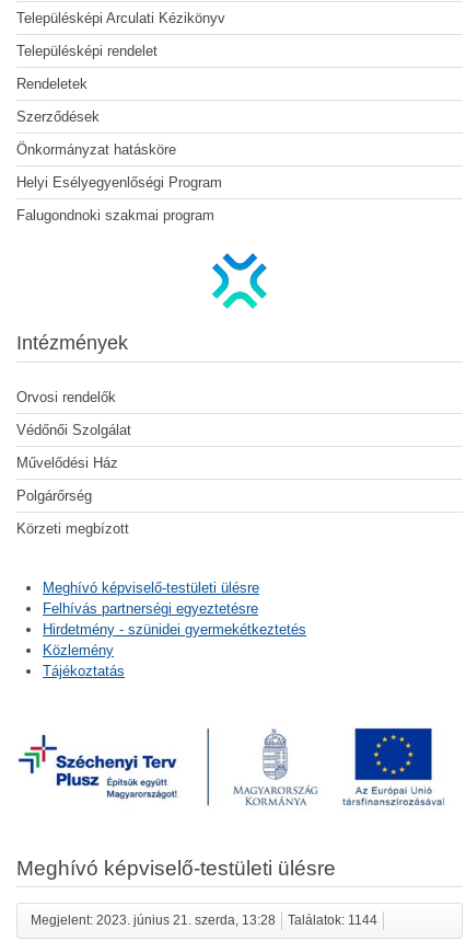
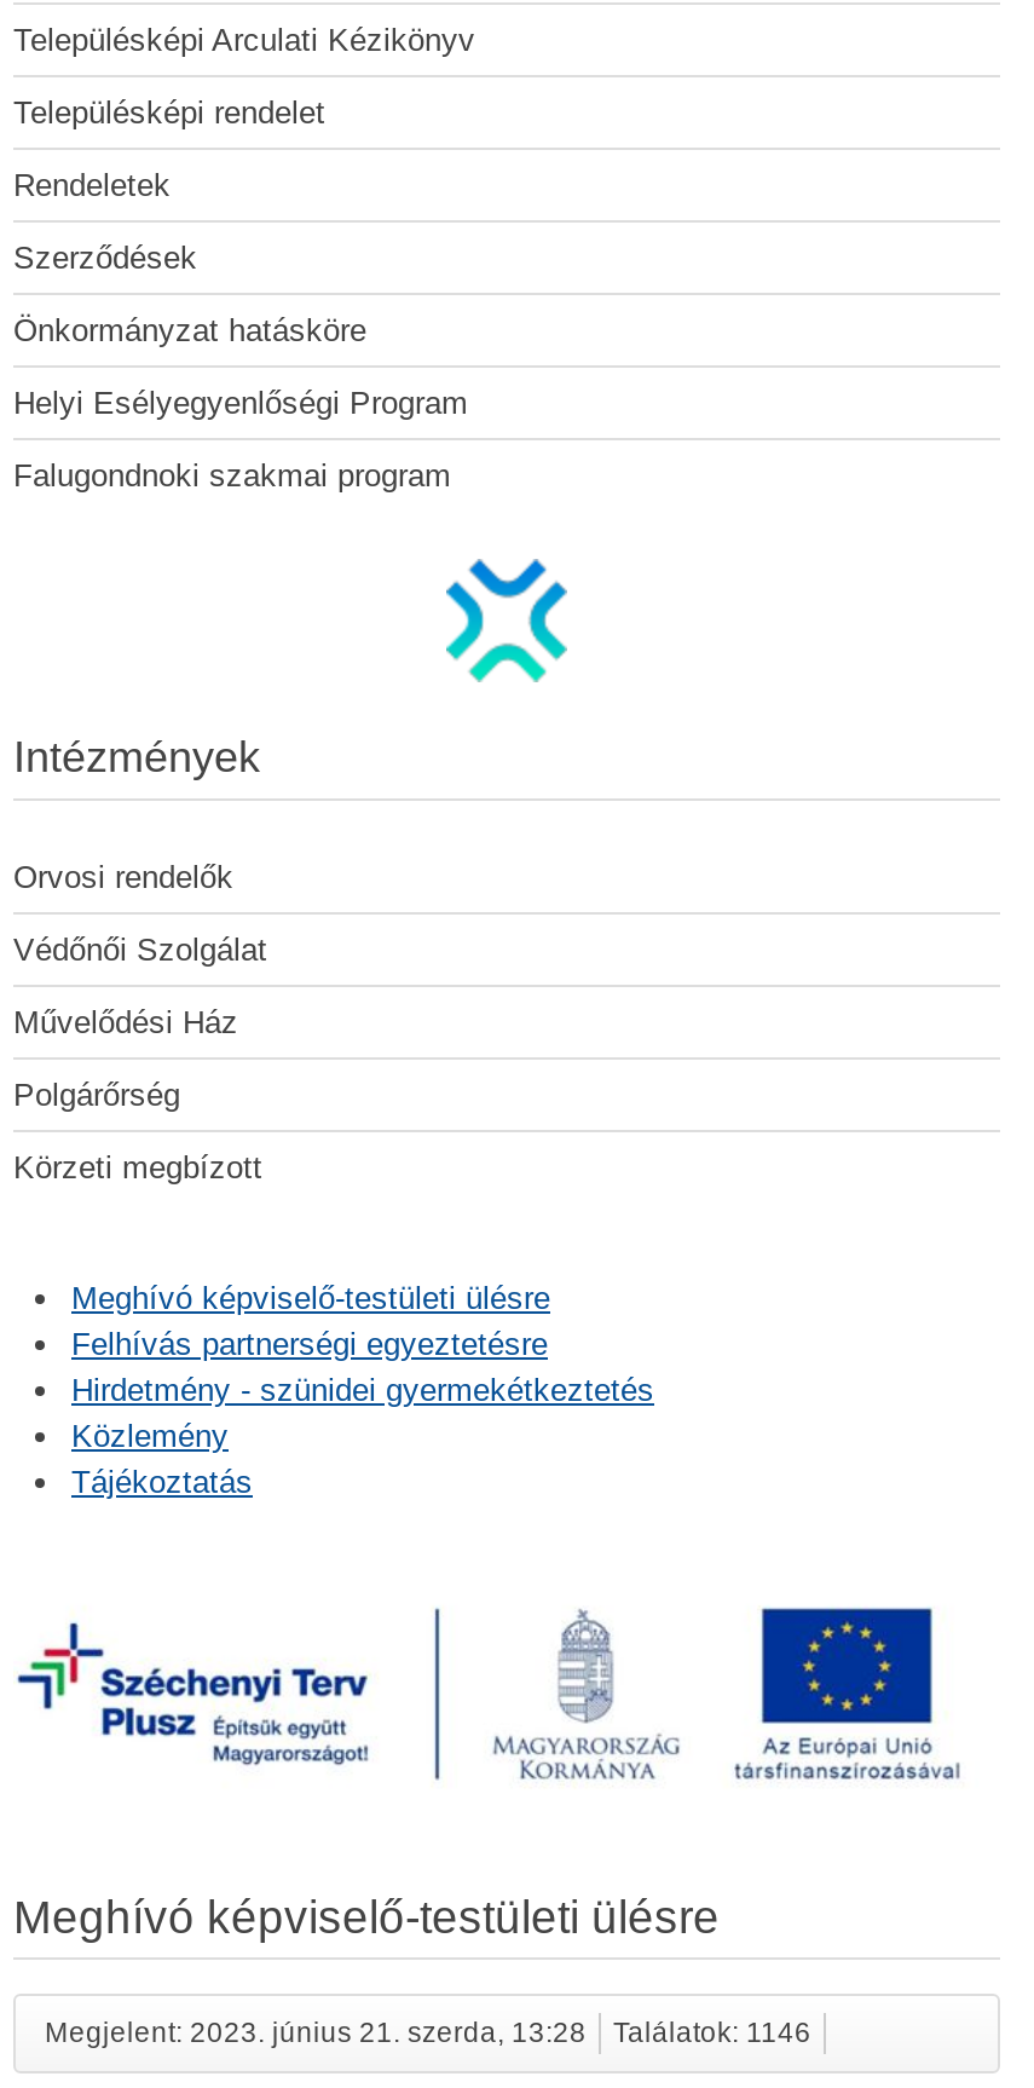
- Megjelent: 2023. június 21. szerda, 13:28 Találatok: 1144
+ Megjelent: 2023. június 21. szerda, 13:28 Találatok: 1146
